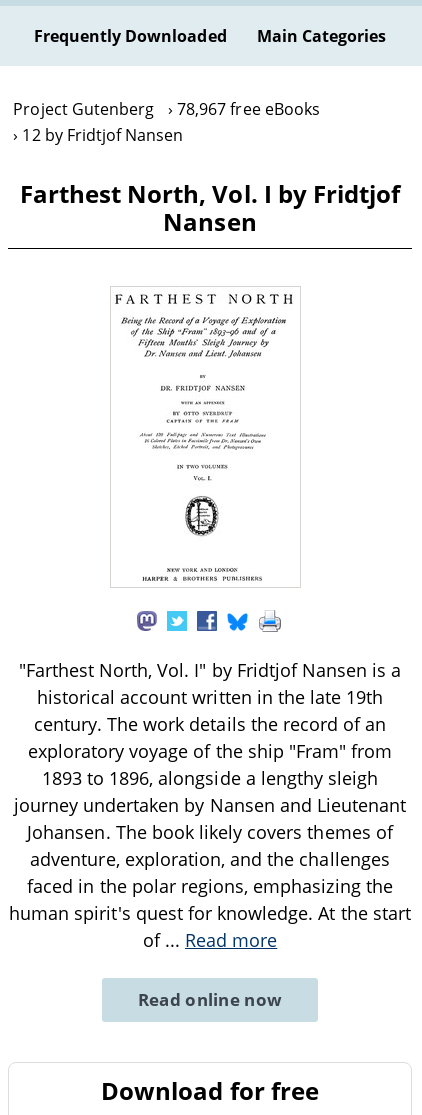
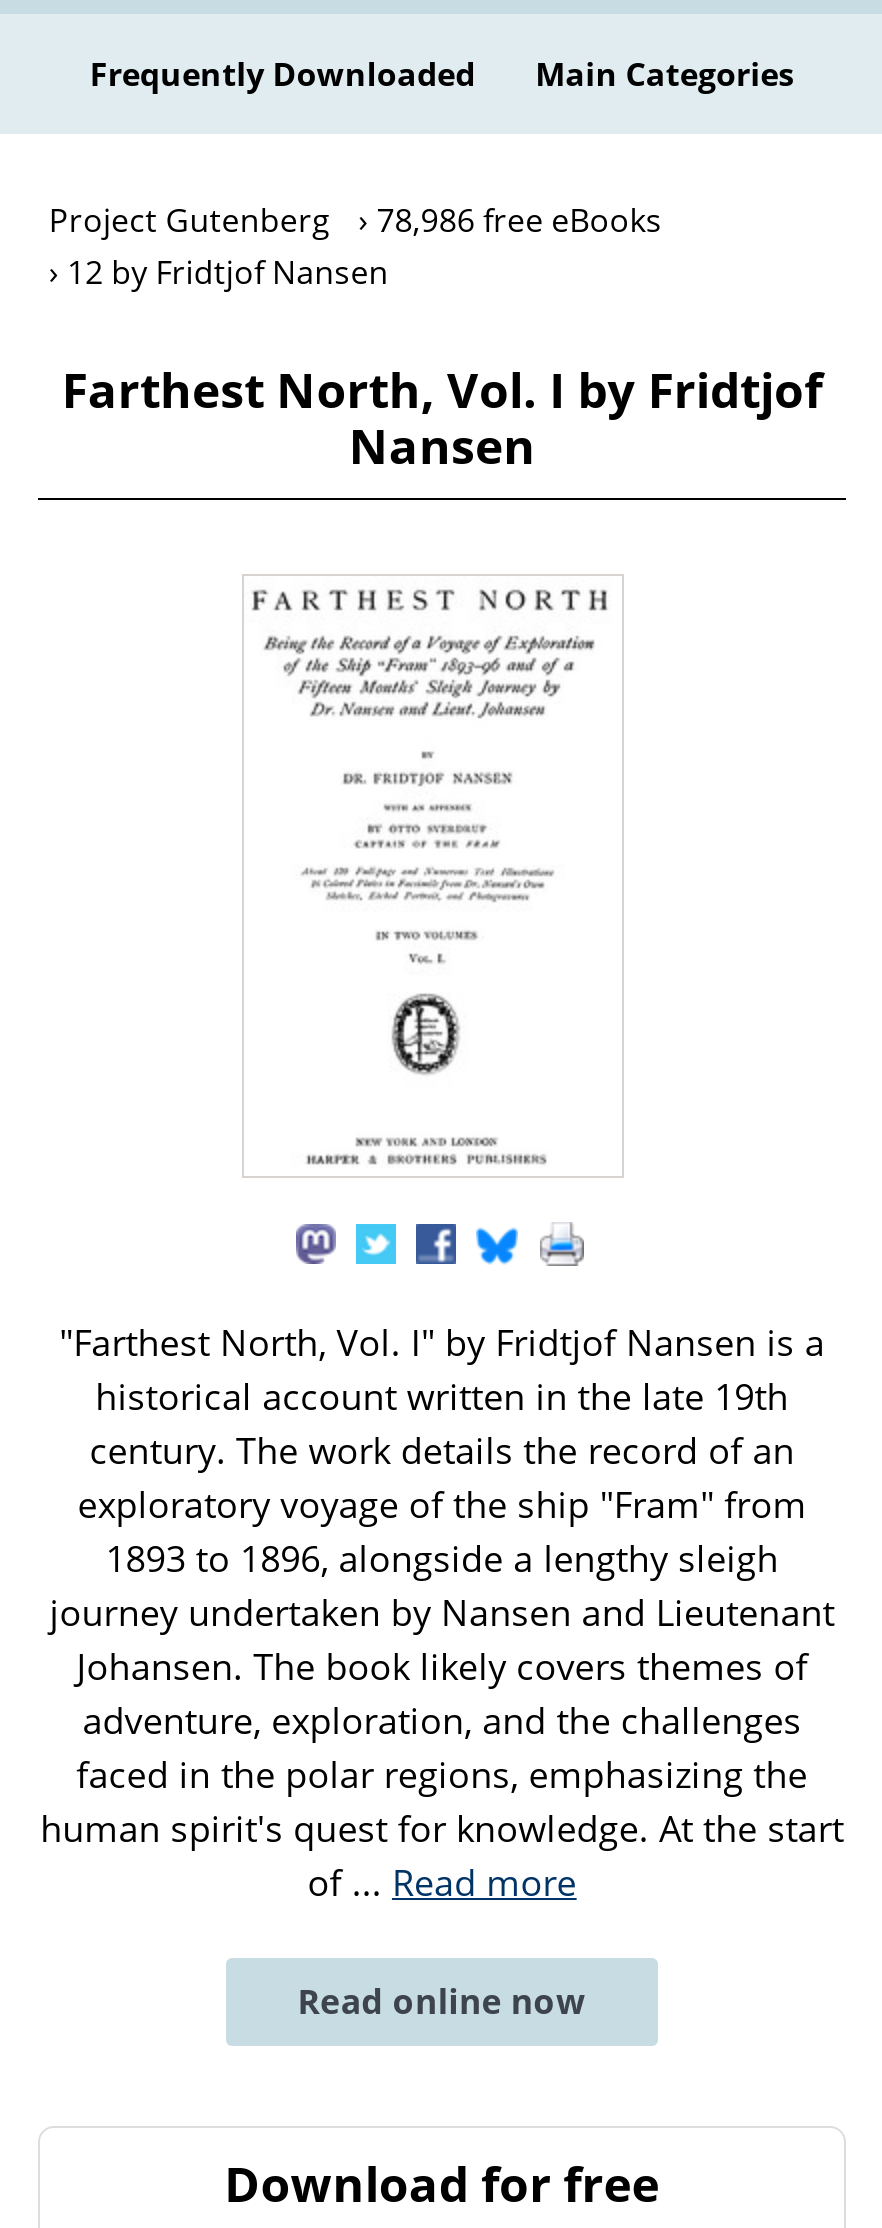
- Project Gutenberg 78,967 free eBooks
+ Project Gutenberg 78,986 free eBooks
